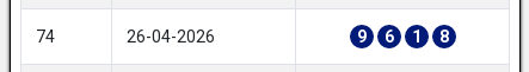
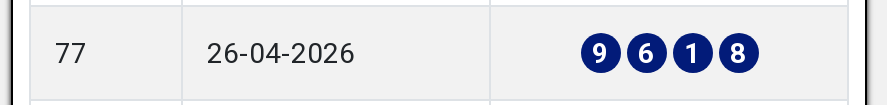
- 74
+ 77
